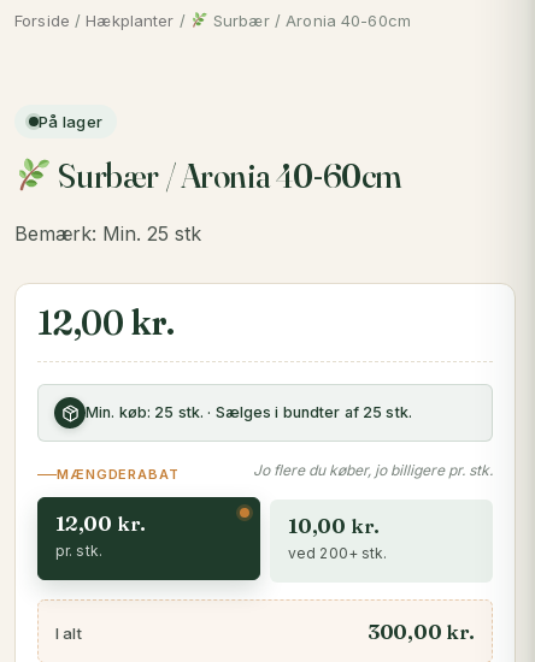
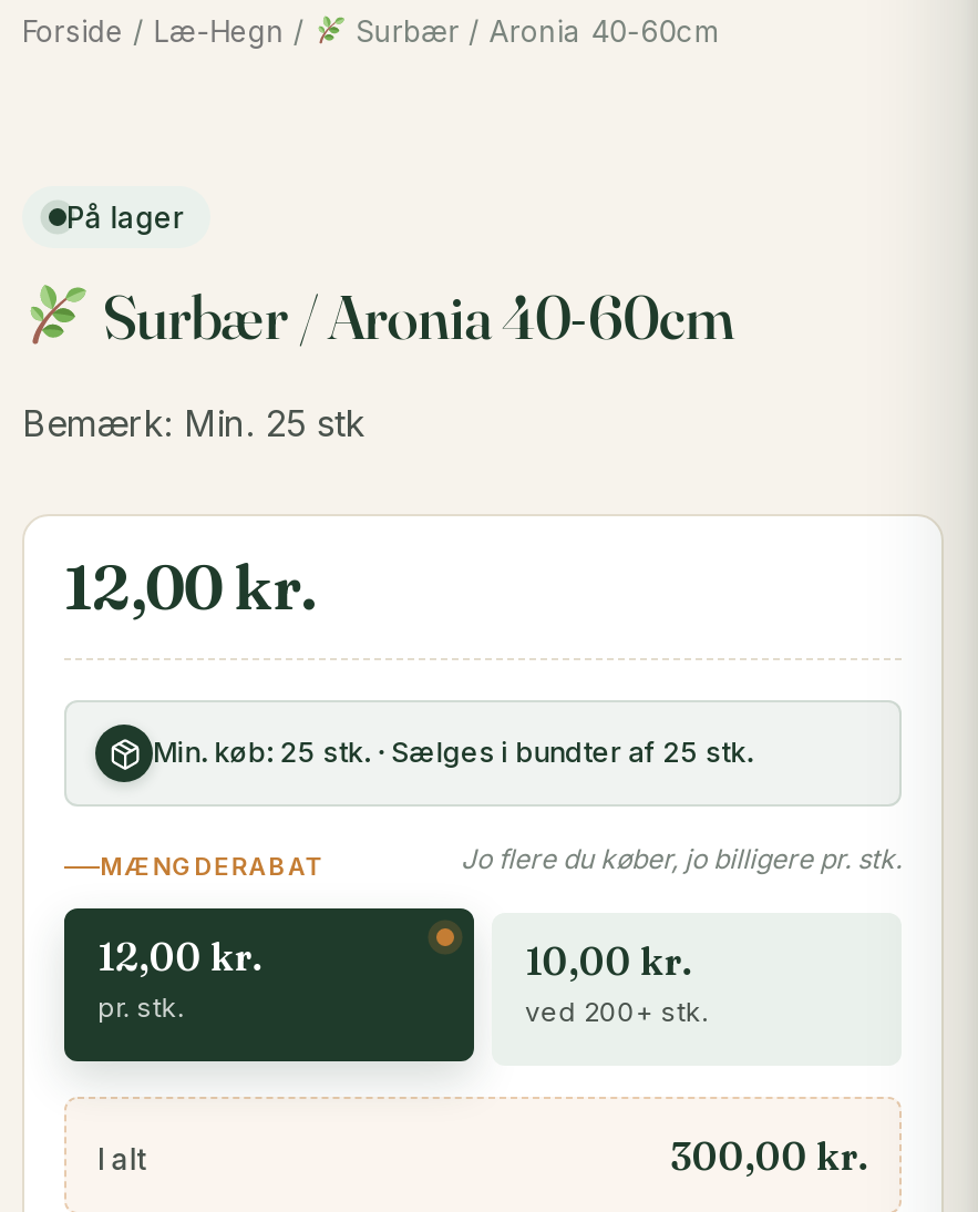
- Forside / Hækplanter /
+ Forside / Læ-Hegn /
